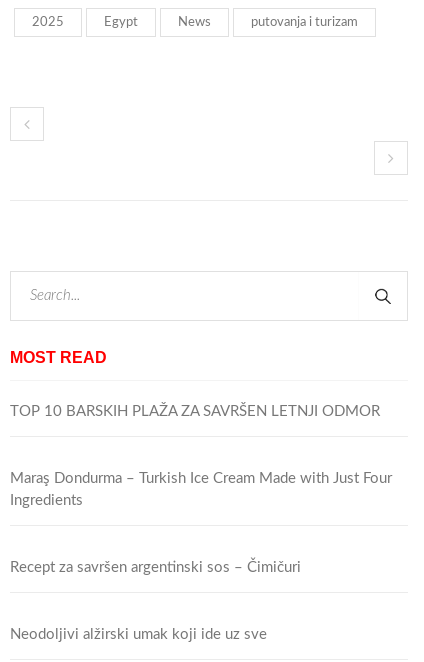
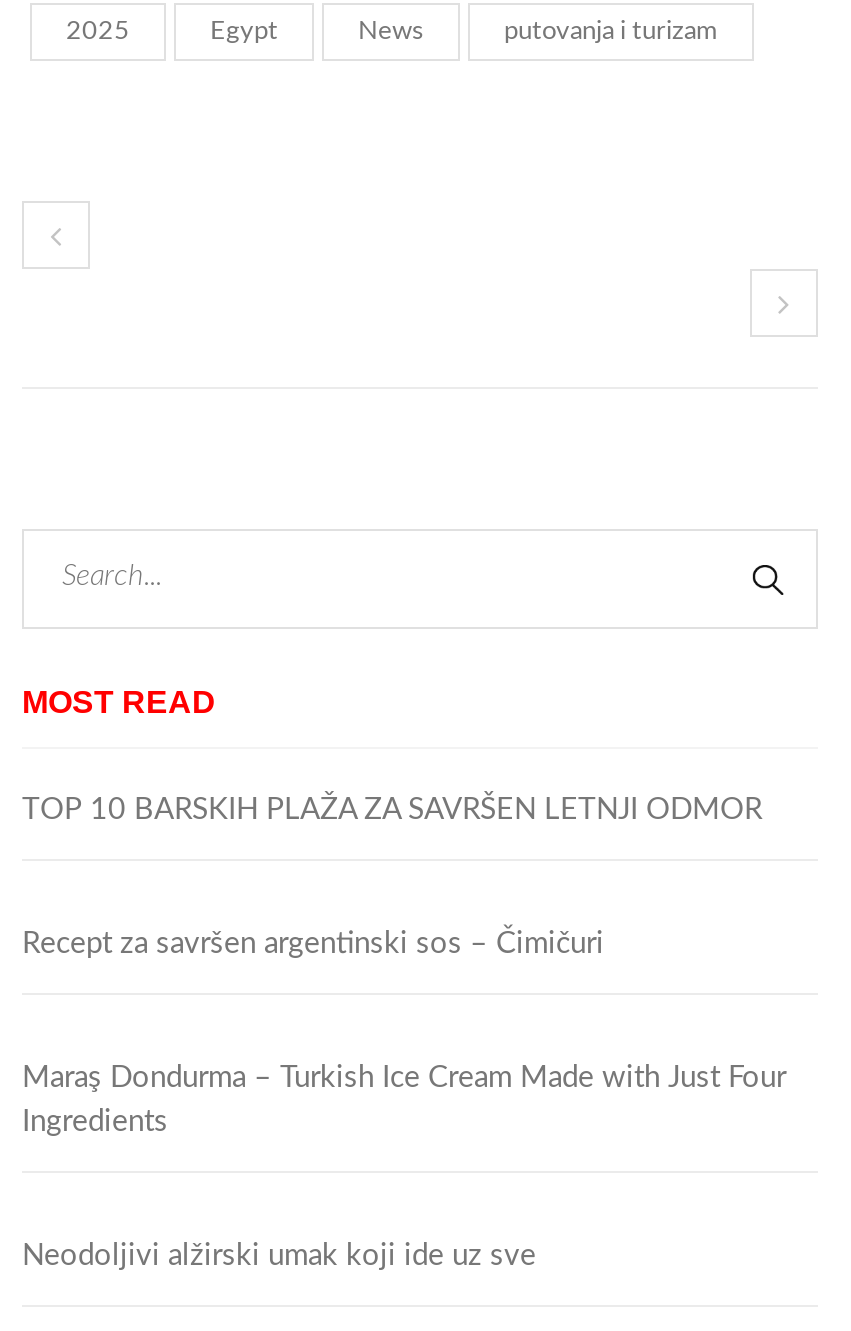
moved down: Maraş Dondurma – Turkish Ice Cream Made with Just Four | Ingredients

moved up: Recept za savršen argentinski sos – Čimičuri
